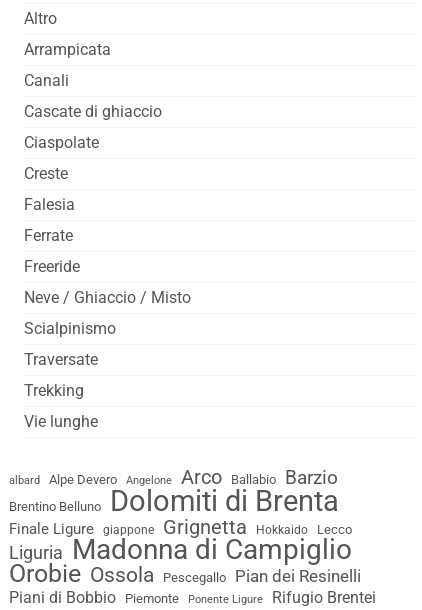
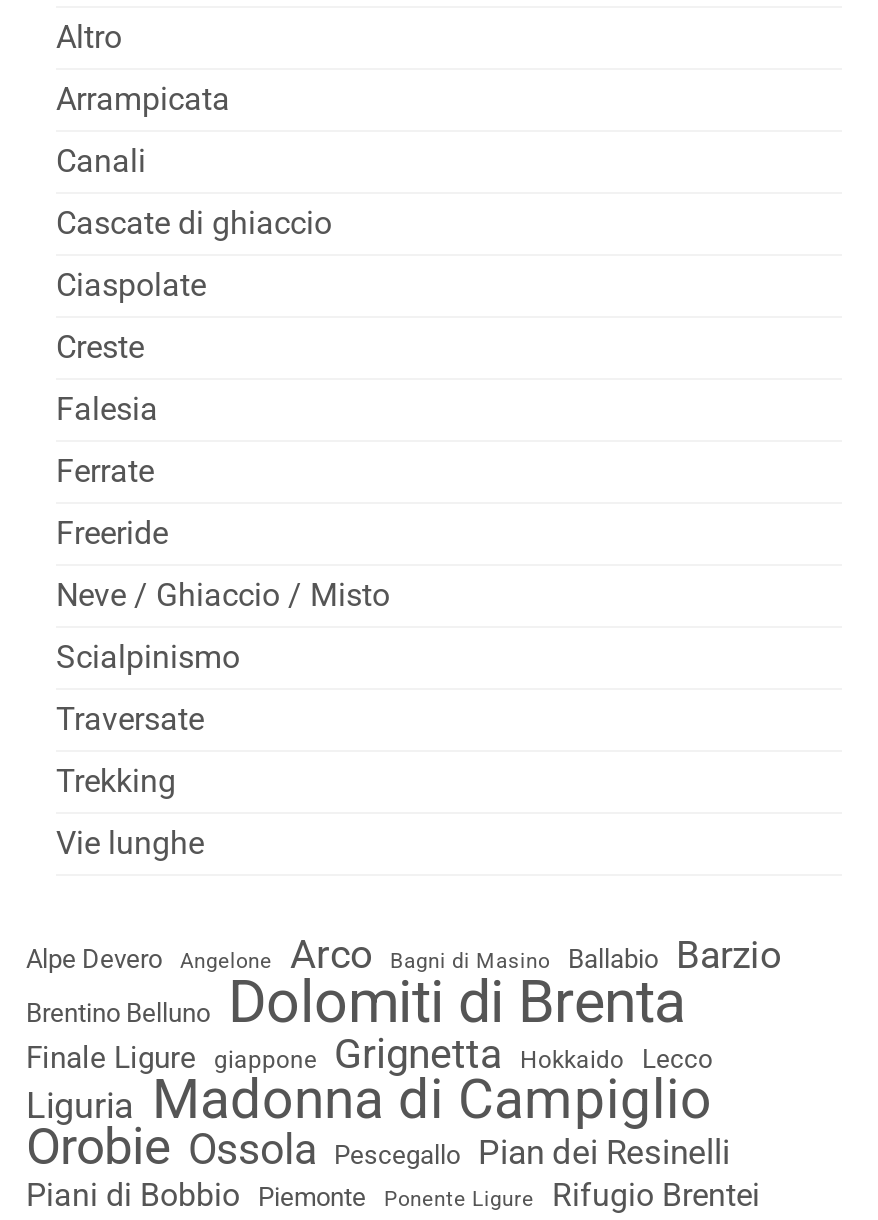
- Arco Ballabio Barzio
+ Arco
+ Bagni di Masino
+ Ballabio Barzio

- albard
